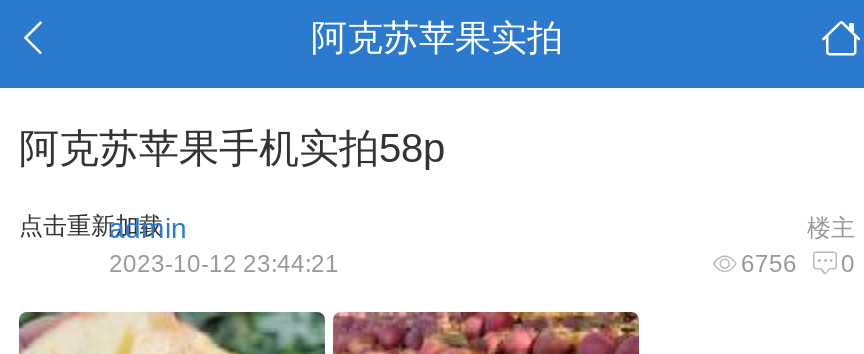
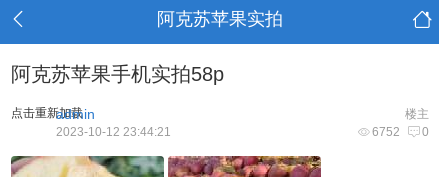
- 6756 0
+ 6752 0
